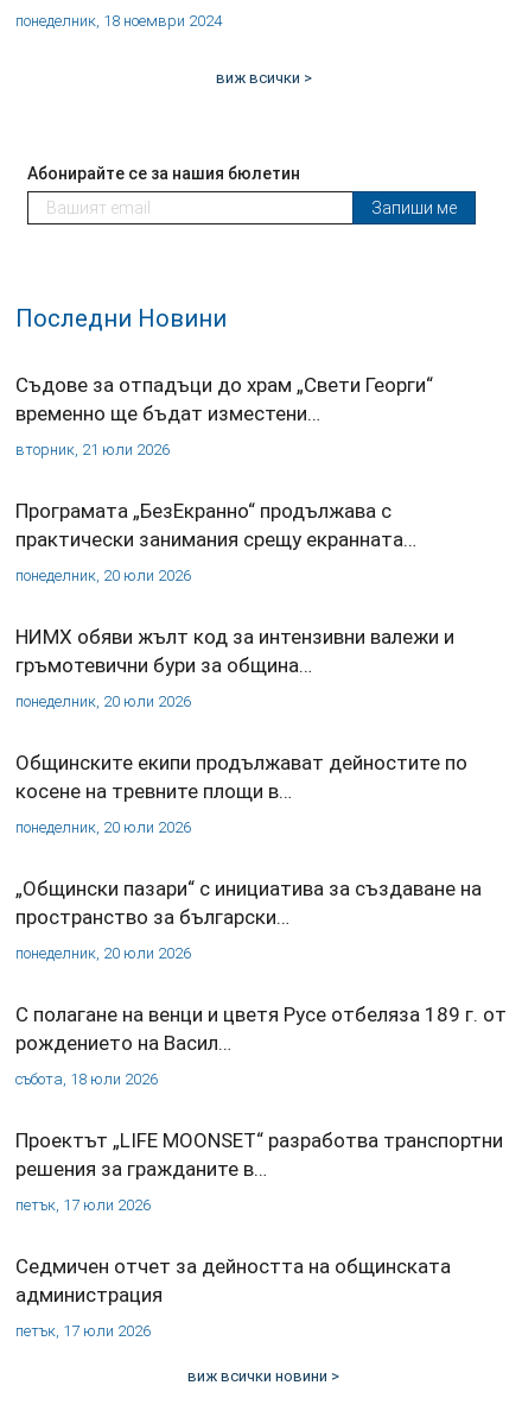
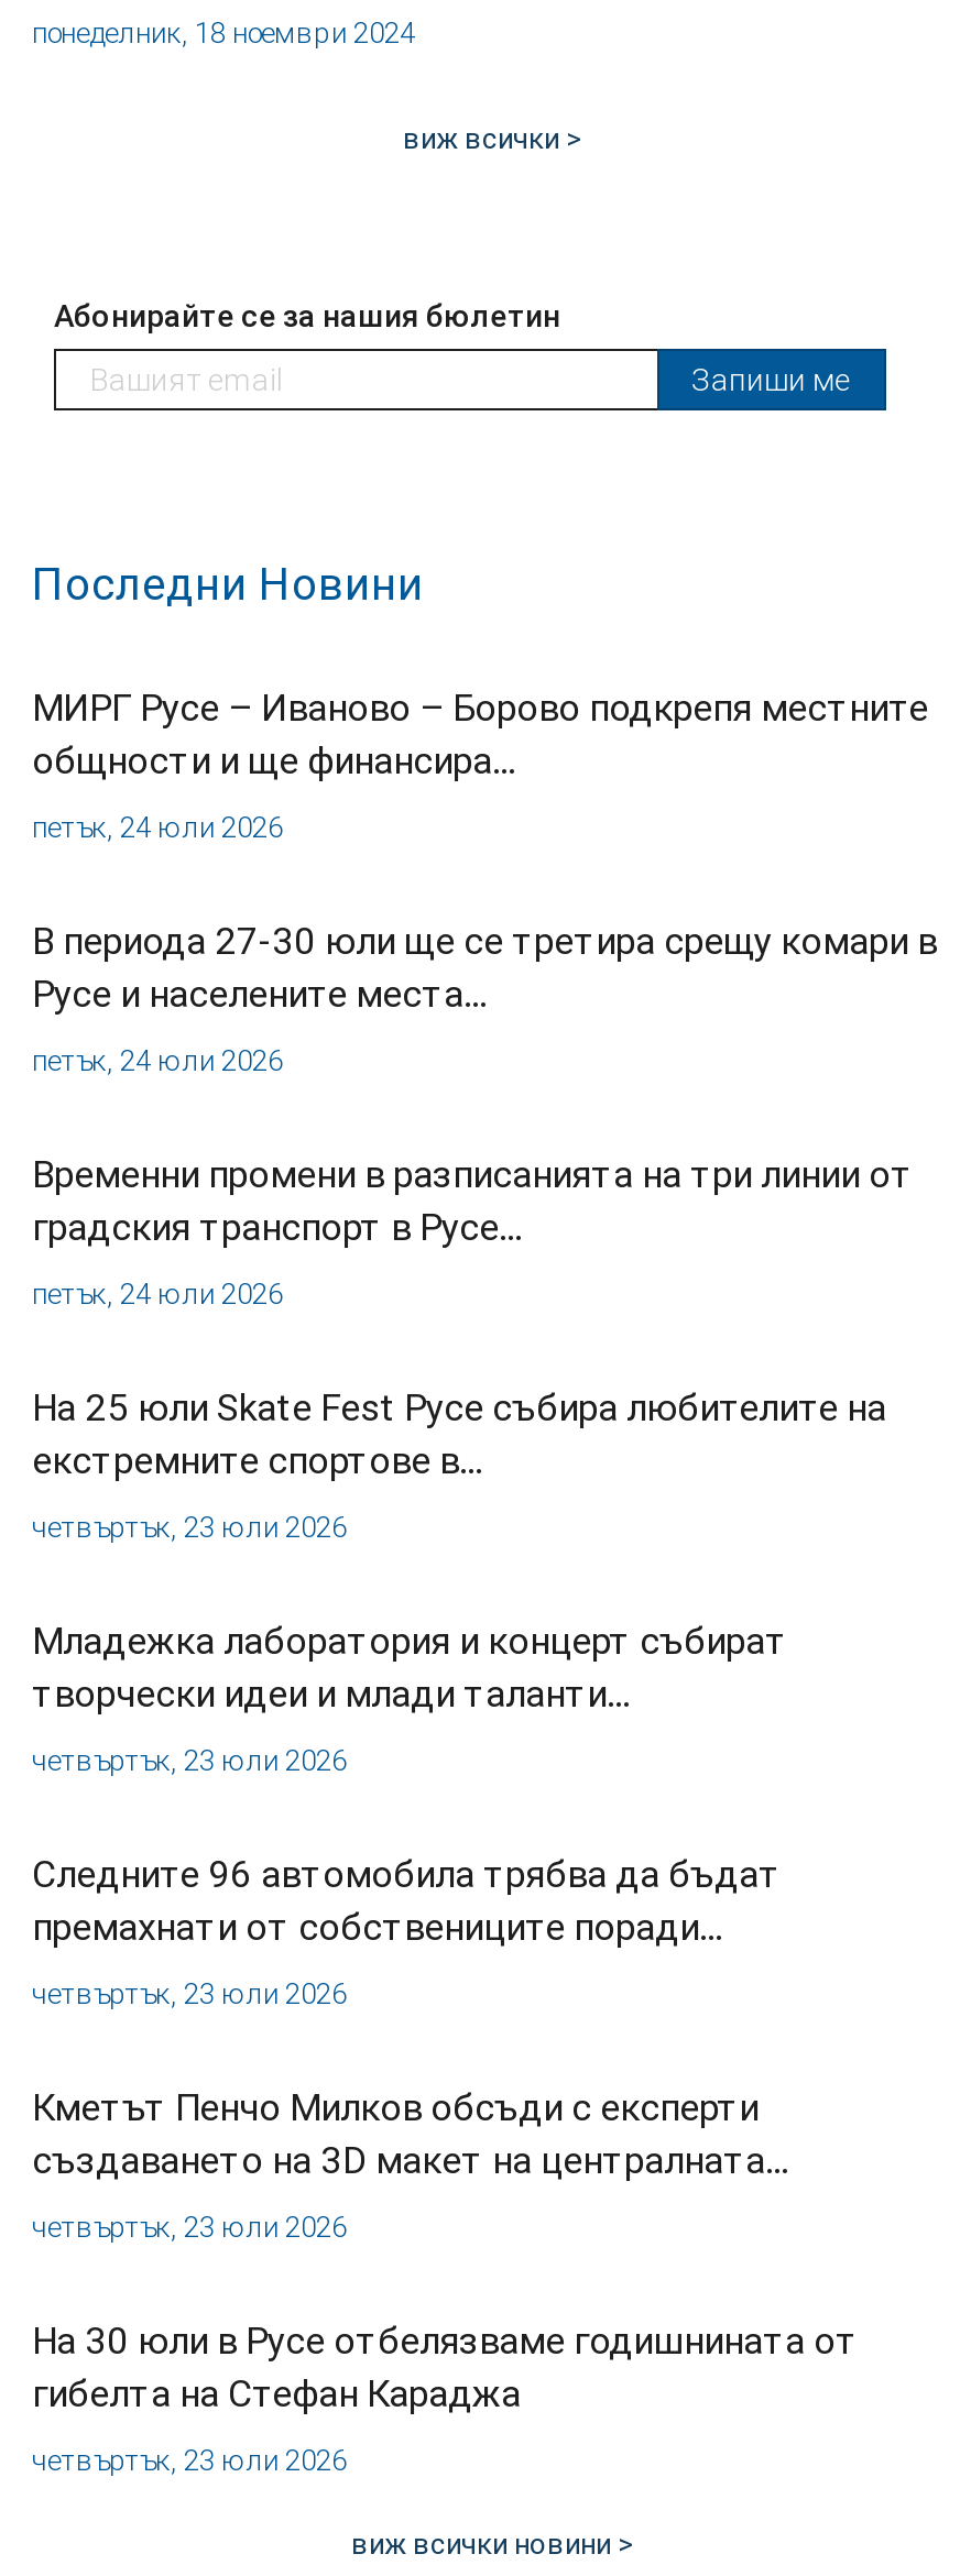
- Съдове за отпадъци до храм „Свети Георги“
- временно ще бъдат изместени…
+ МИРГ Русе – Иваново – Борово подкрепя местните
+ общности и ще финансира…

- вторник, 21 юли 2026
+ петък, 24 юли 2026

- Програмата „БезЕкранно“ продължава с
- практически занимания срещу екранната…
+ В периода 27-30 юли ще се третира срещу комари в
+ Русе и населените места…

- понеделник, 20 юли 2026
+ петък, 24 юли 2026

- НИМХ обяви жълт код за интензивни валежи и
- гръмотевични бури за община…
+ Временни промени в разписанията на три линии от
+ градския транспорт в Русе…

- понеделник, 20 юли 2026
+ петък, 24 юли 2026

- Общинските екипи продължават дейностите по
- косене на тревните площи в…
+ На 25 юли Skate Fest Русе събира любителите на
+ екстремните спортове в…

- понеделник, 20 юли 2026
+ четвъртък, 23 юли 2026

- „Общински пазари“ с инициатива за създаване на
- пространство за български…
+ Младежка лаборатория и концерт събират
+ творчески идеи и млади таланти…

- понеделник, 20 юли 2026
+ четвъртък, 23 юли 2026

- С полагане на венци и цветя Русе отбеляза 189 г. от
- рождението на Васил…
+ Следните 96 автомобила трябва да бъдат
+ премахнати от собствениците поради…

- събота, 18 юли 2026
+ четвъртък, 23 юли 2026

- Проектът „LIFE MOONSET“ разработва транспортни
- решения за гражданите в…
+ Кметът Пенчо Милков обсъди с експерти
+ създаването на 3D макет на централната…

- петък, 17 юли 2026
+ четвъртък, 23 юли 2026

- Седмичен отчет за дейността на общинската
- администрация
+ На 30 юли в Русе отбелязваме годишнината от
+ гибелта на Стефан Караджа

- петък, 17 юли 2026
+ четвъртък, 23 юли 2026
